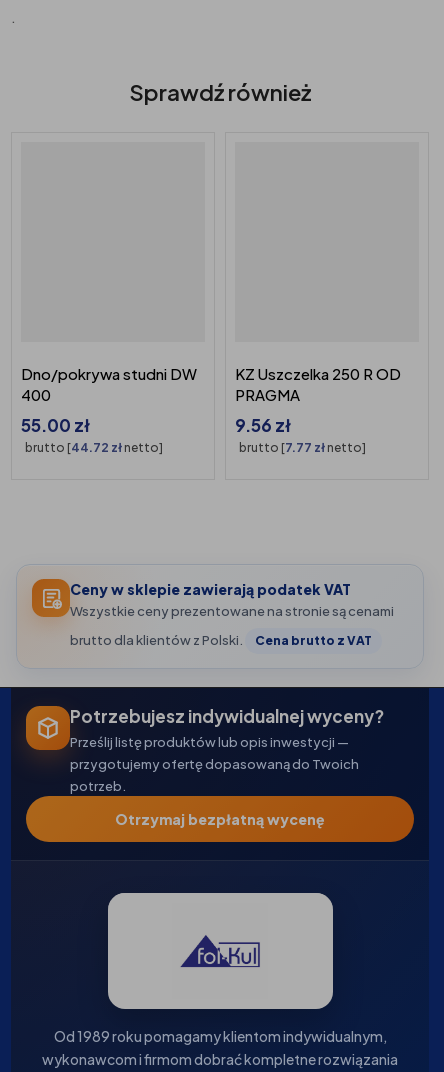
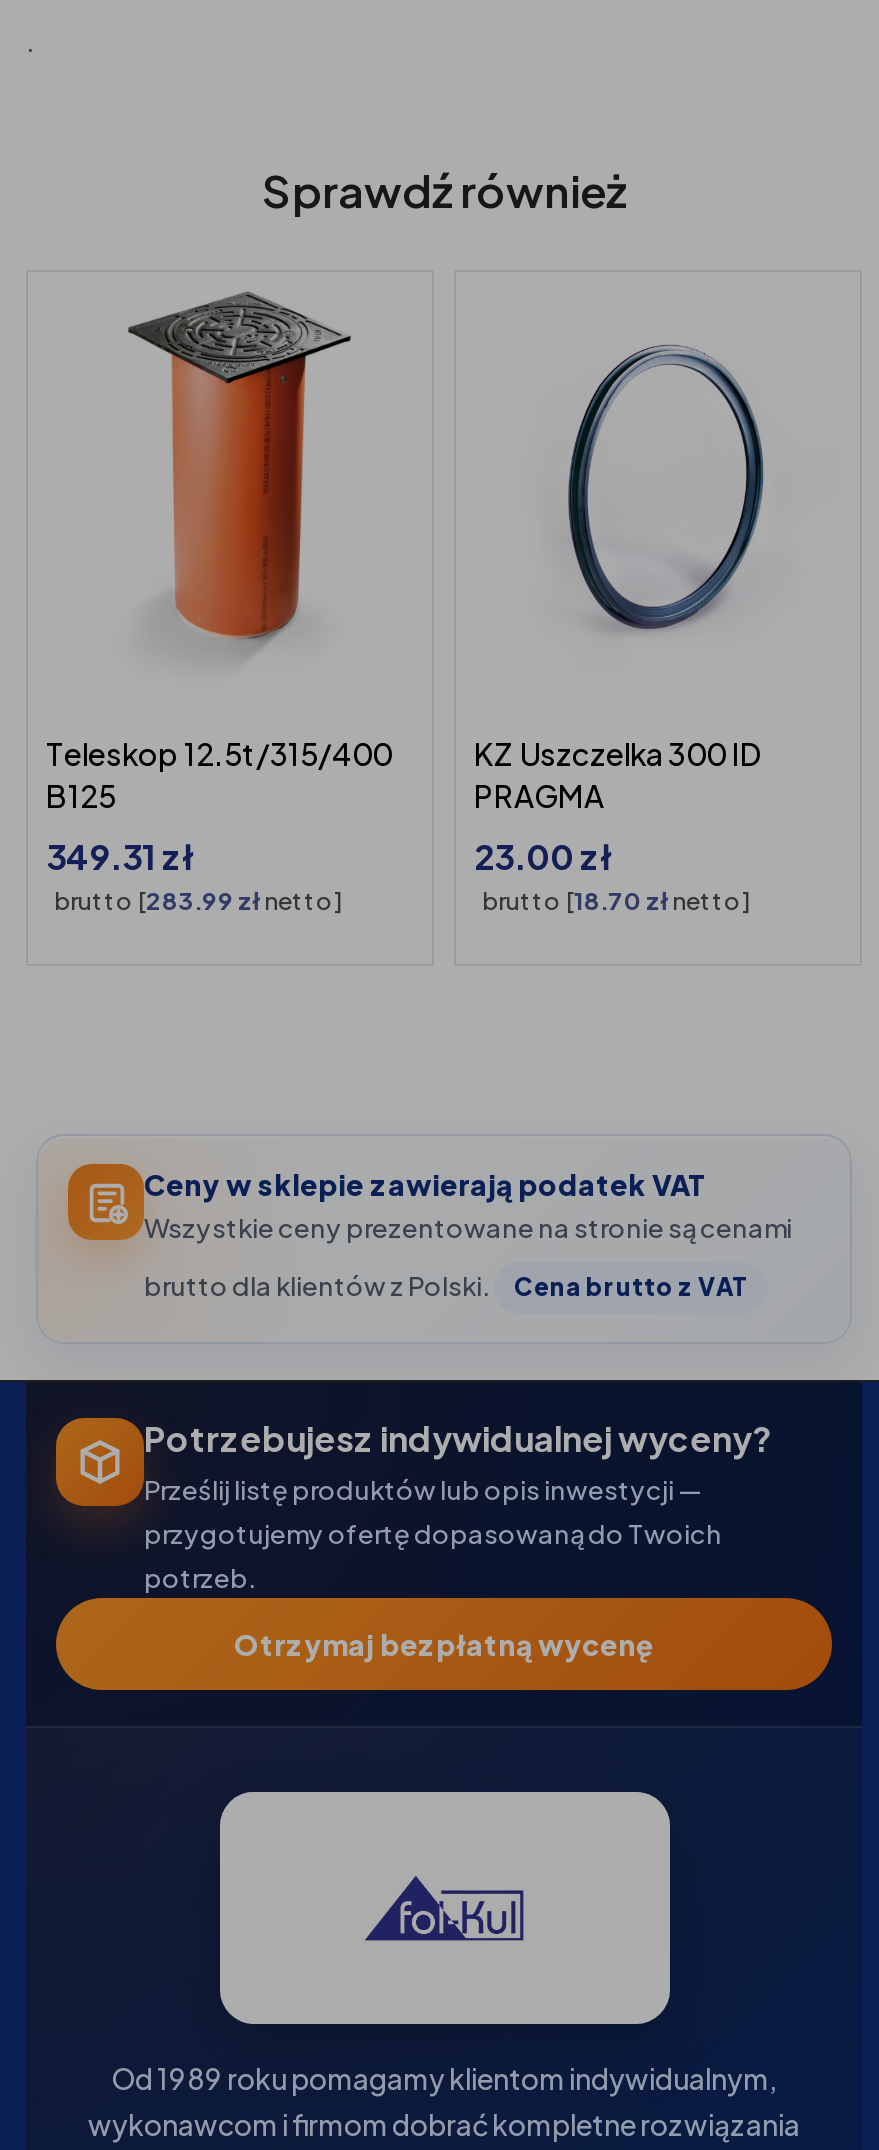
+ [image]

+ [image]

- Dno/pokrywa studni DW
- 400
+ Teleskop 12.5t/315/400
+ B125

- KZ Uszczelka 250 R OD
+ KZ Uszczelka 300 ID

- 55.00 zł
- brutto [44.72 zł netto]
+ 349.31 zł
+ brutto [283.99 zł netto]

- 9.56 zł
+ 23.00 zł

- brutto [7.77 zł netto]
+ brutto [18.70 zł netto]
